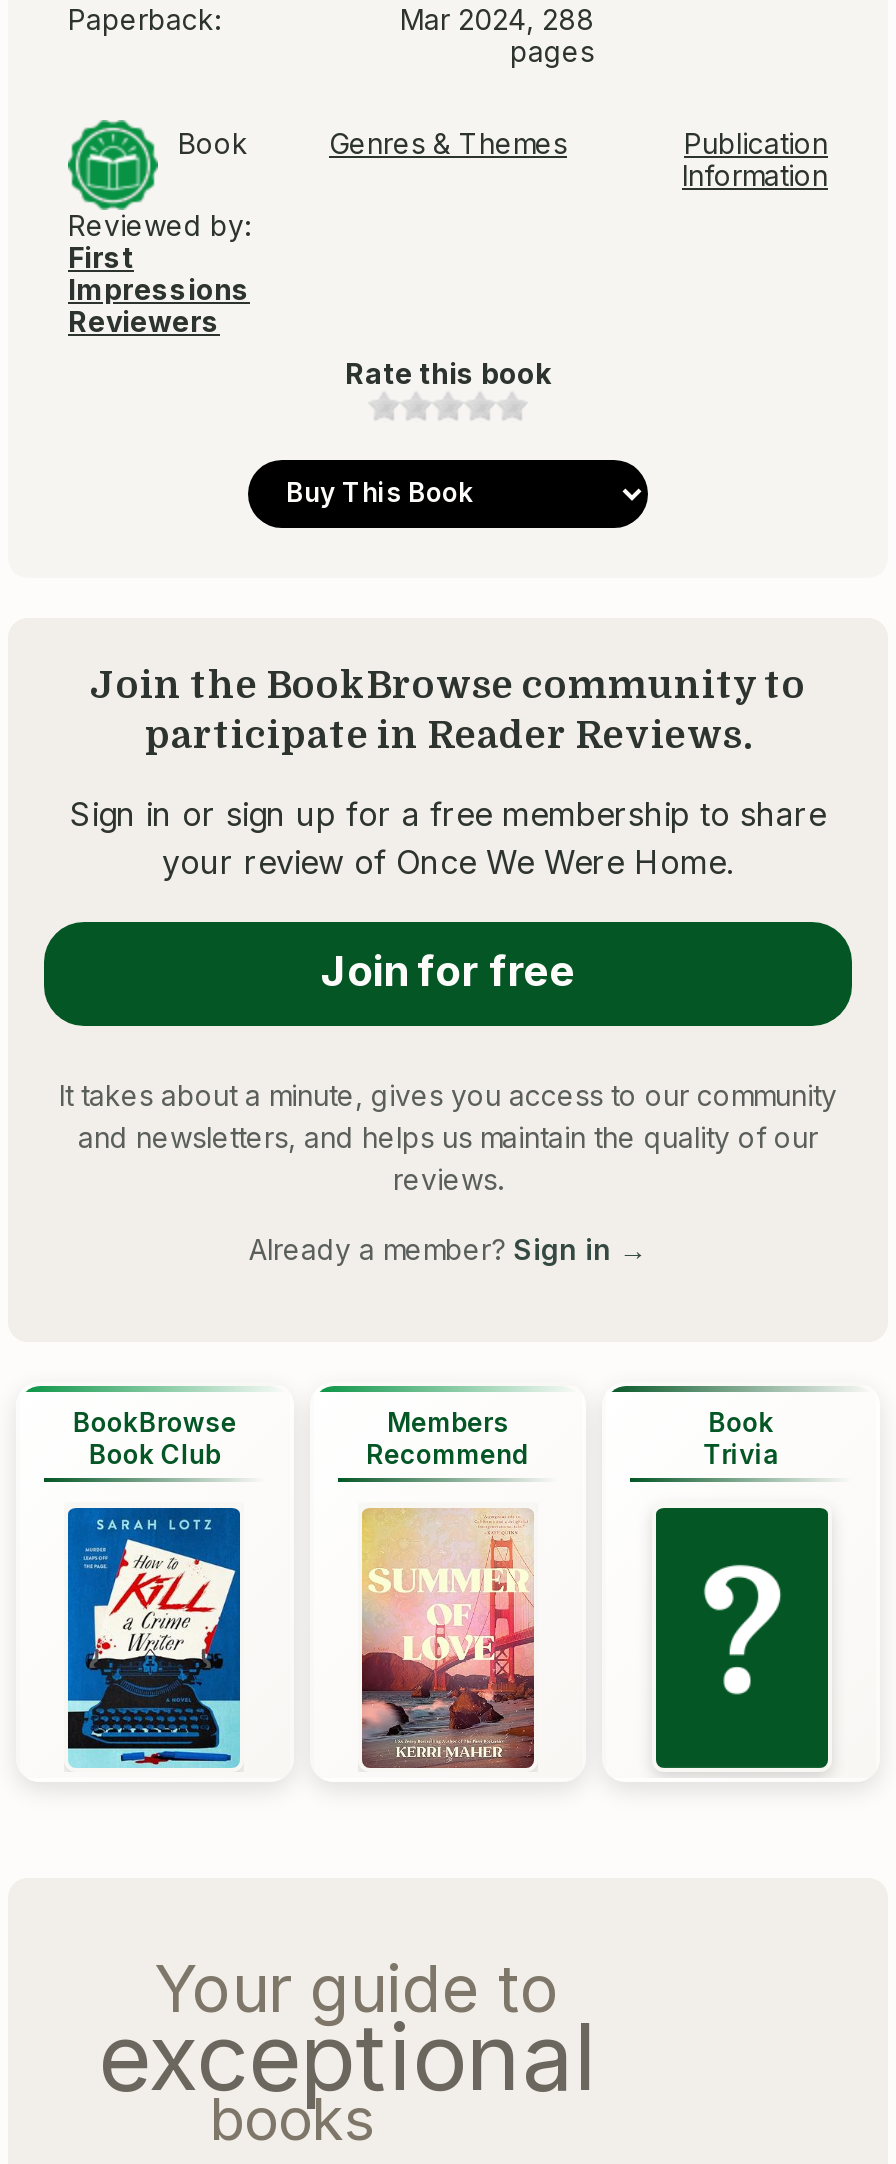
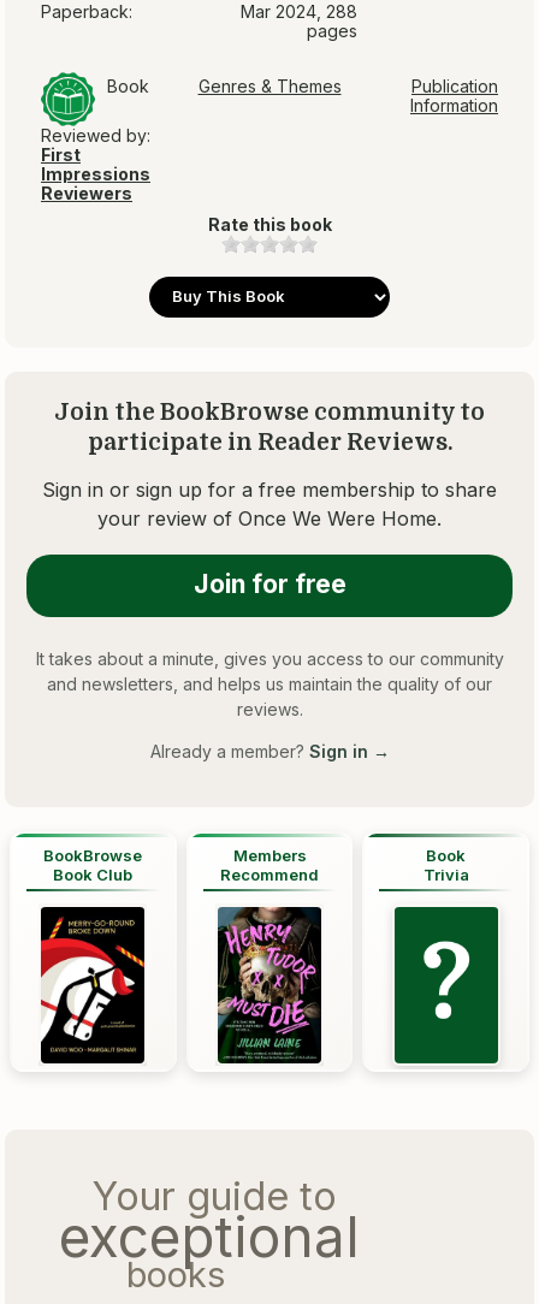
- [image]
+ [image]

- [image]
+ [image]
